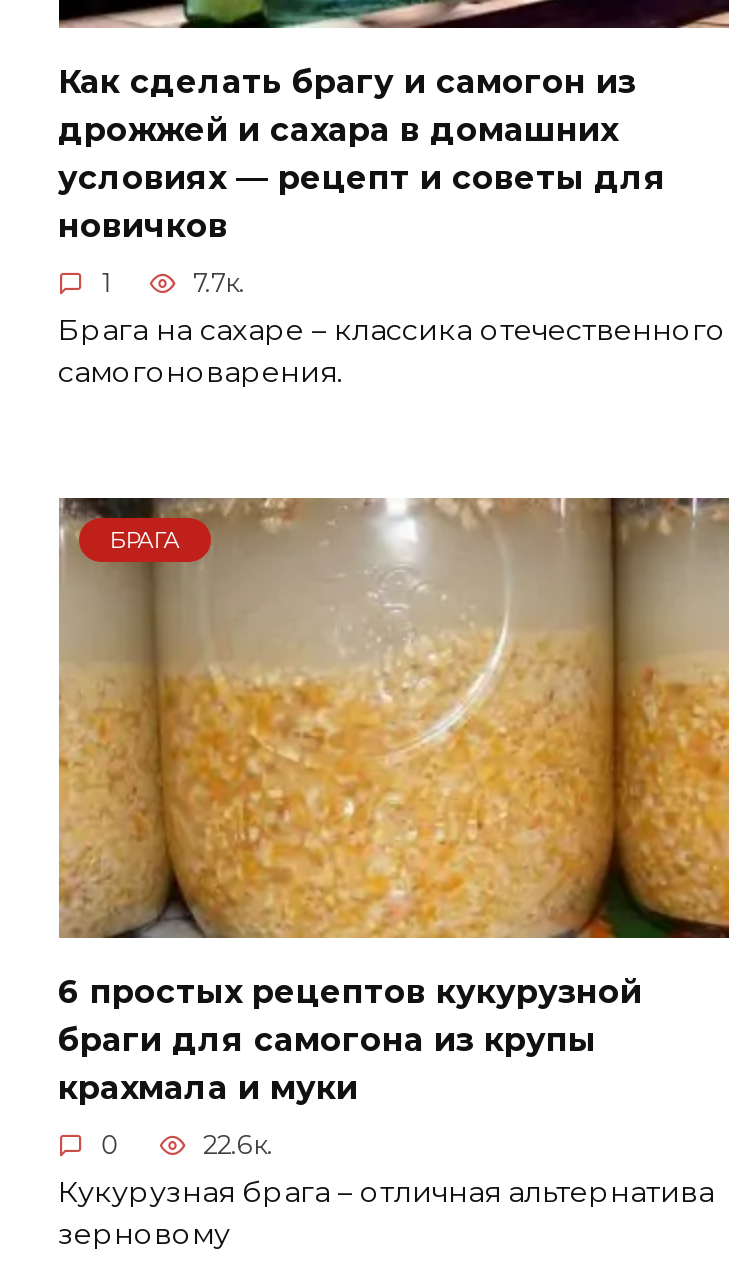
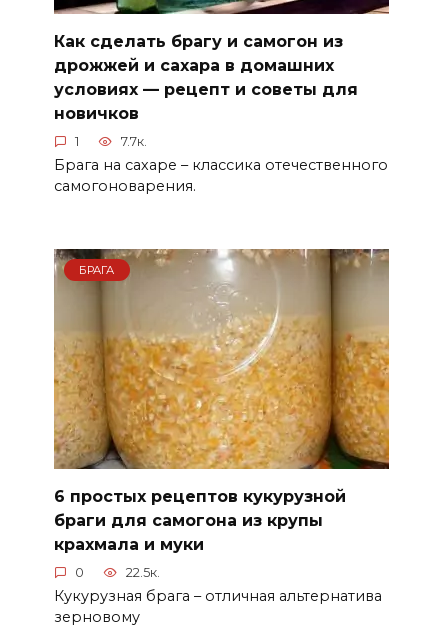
- 22.6к.
+ 22.5к.
